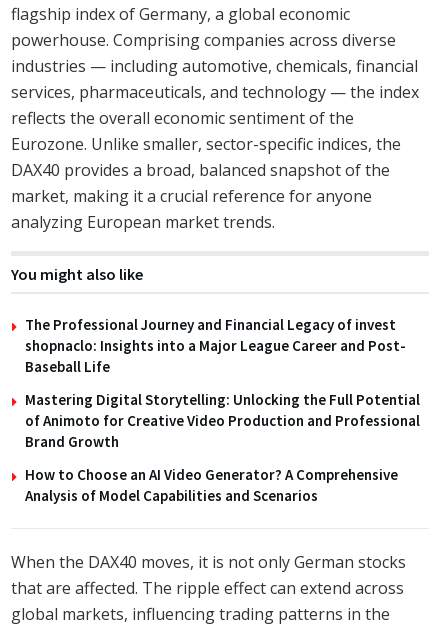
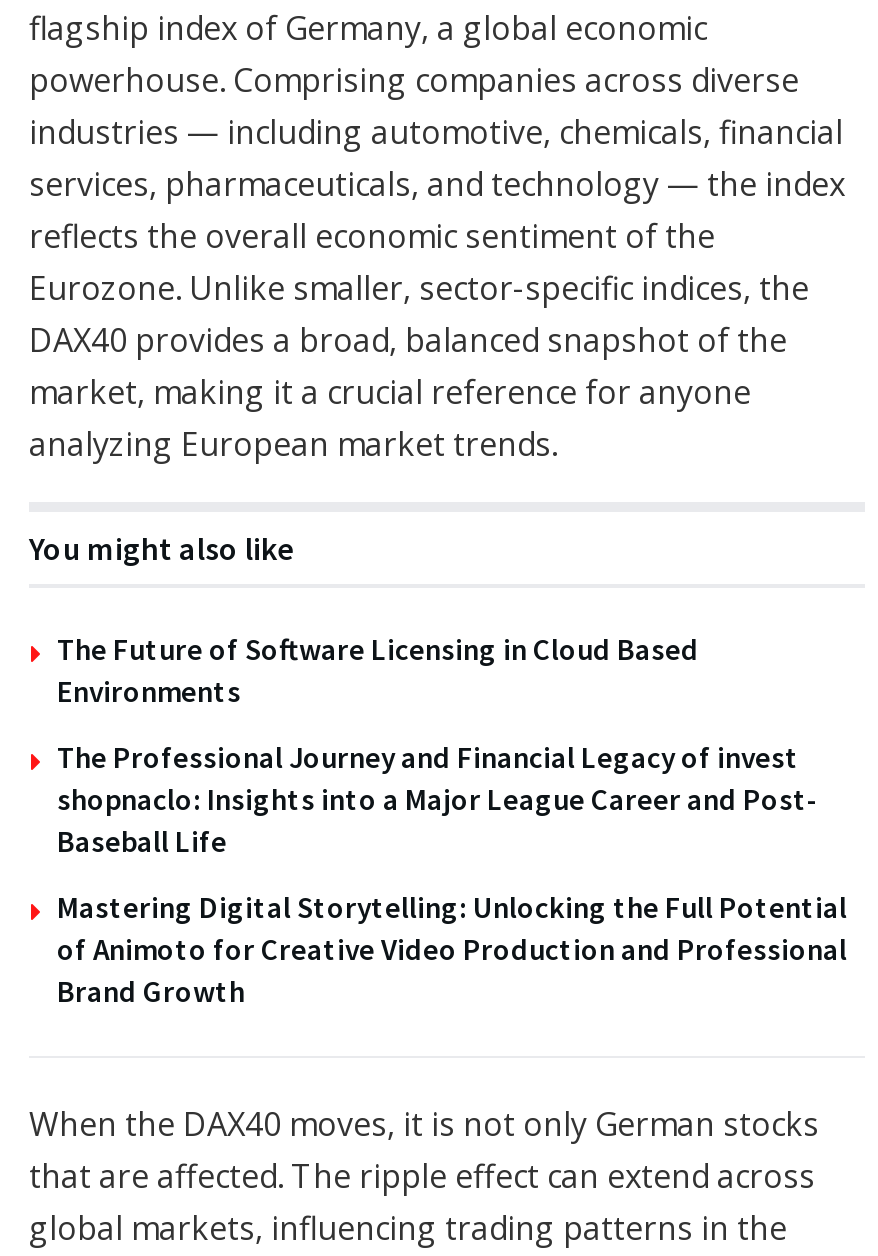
+ The Future of Software Licensing in Cloud Based
+ Environments

moved down: The Professional Journey and Financial Legacy of invest | shopnaclo: Insights into a Major League Career and Post- | Baseball Life | Mastering Digital Storytelling: Unlocking the Full Potential | of Animoto for Creative Video Production and Professional | Brand Growth

- How to Choose an AI Video Generator? A Comprehensive
- Analysis of Model Capabilities and Scenarios
